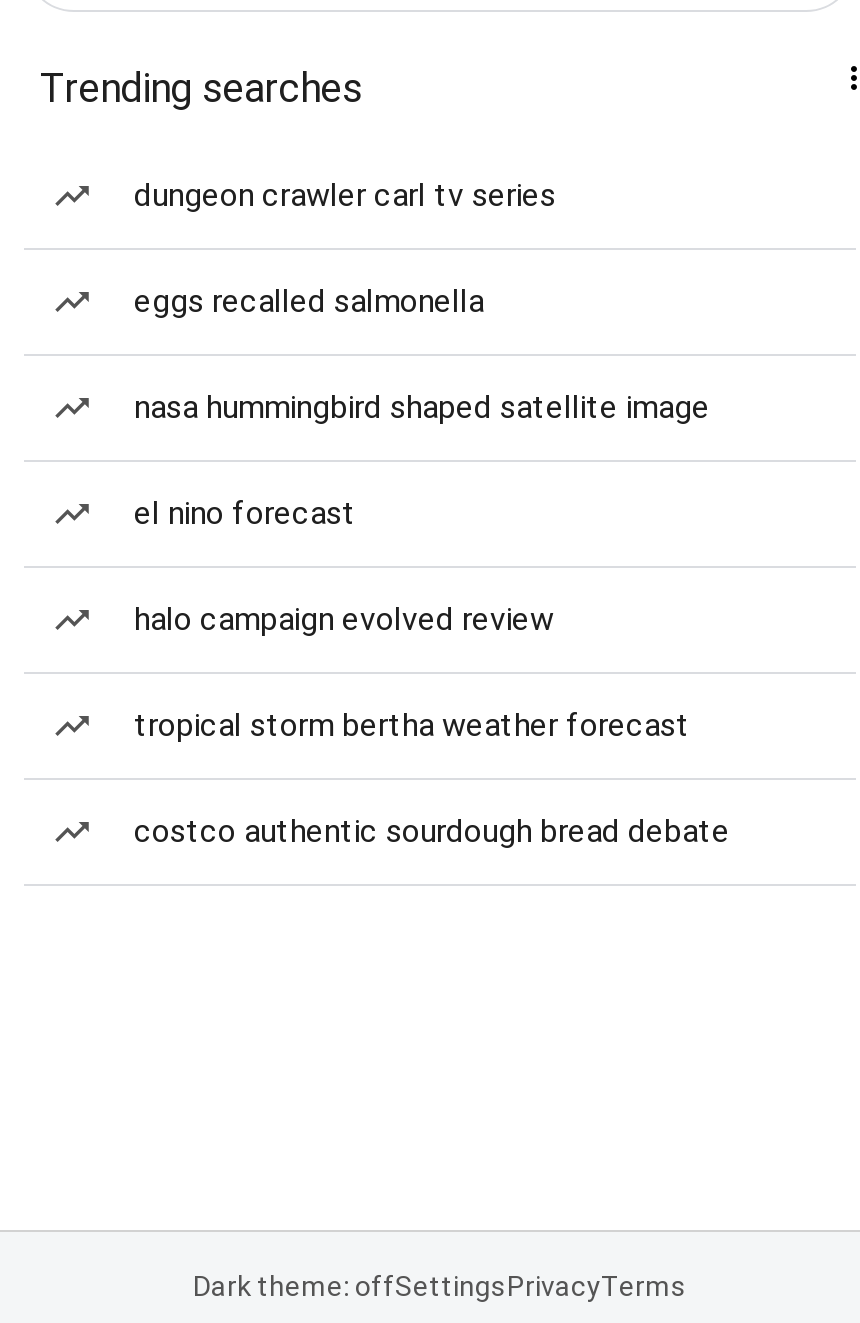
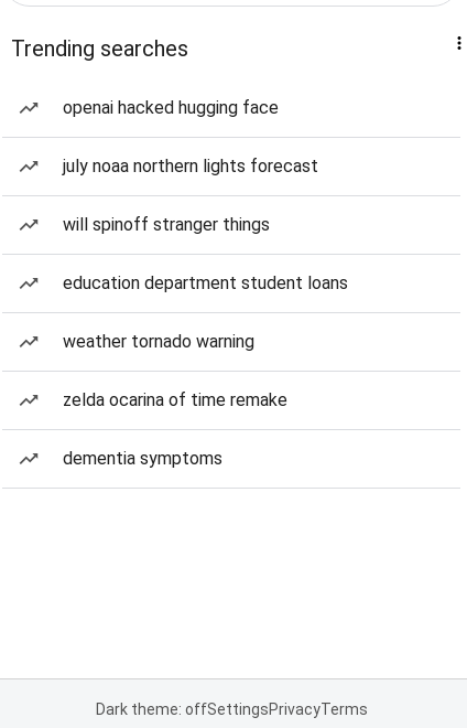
- dungeon crawler carl tv series
+ openai hacked hugging face

- eggs recalled salmonella
+ july noaa northern lights forecast

- nasa hummingbird shaped satellite image
+ will spinoff stranger things

- el nino forecast
+ education department student loans

- halo campaign evolved review
+ weather tornado warning

- tropical storm bertha weather forecast
+ zelda ocarina of time remake

- costco authentic sourdough bread debate
+ dementia symptoms
